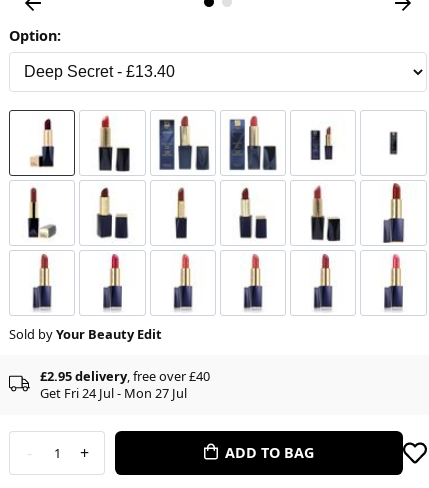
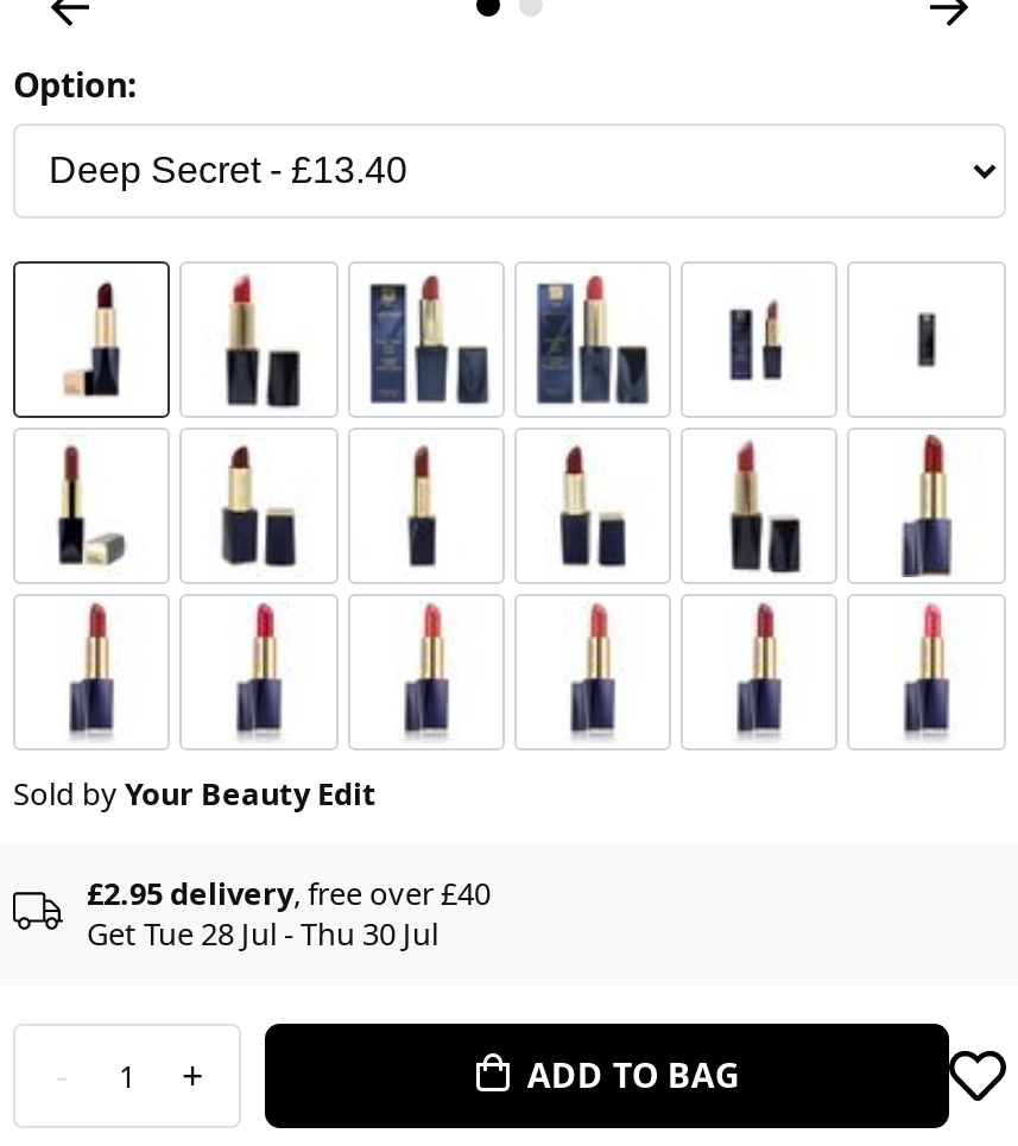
- Get Fri 24 Jul - Mon 27 Jul
+ Get Tue 28 Jul - Thu 30 Jul
